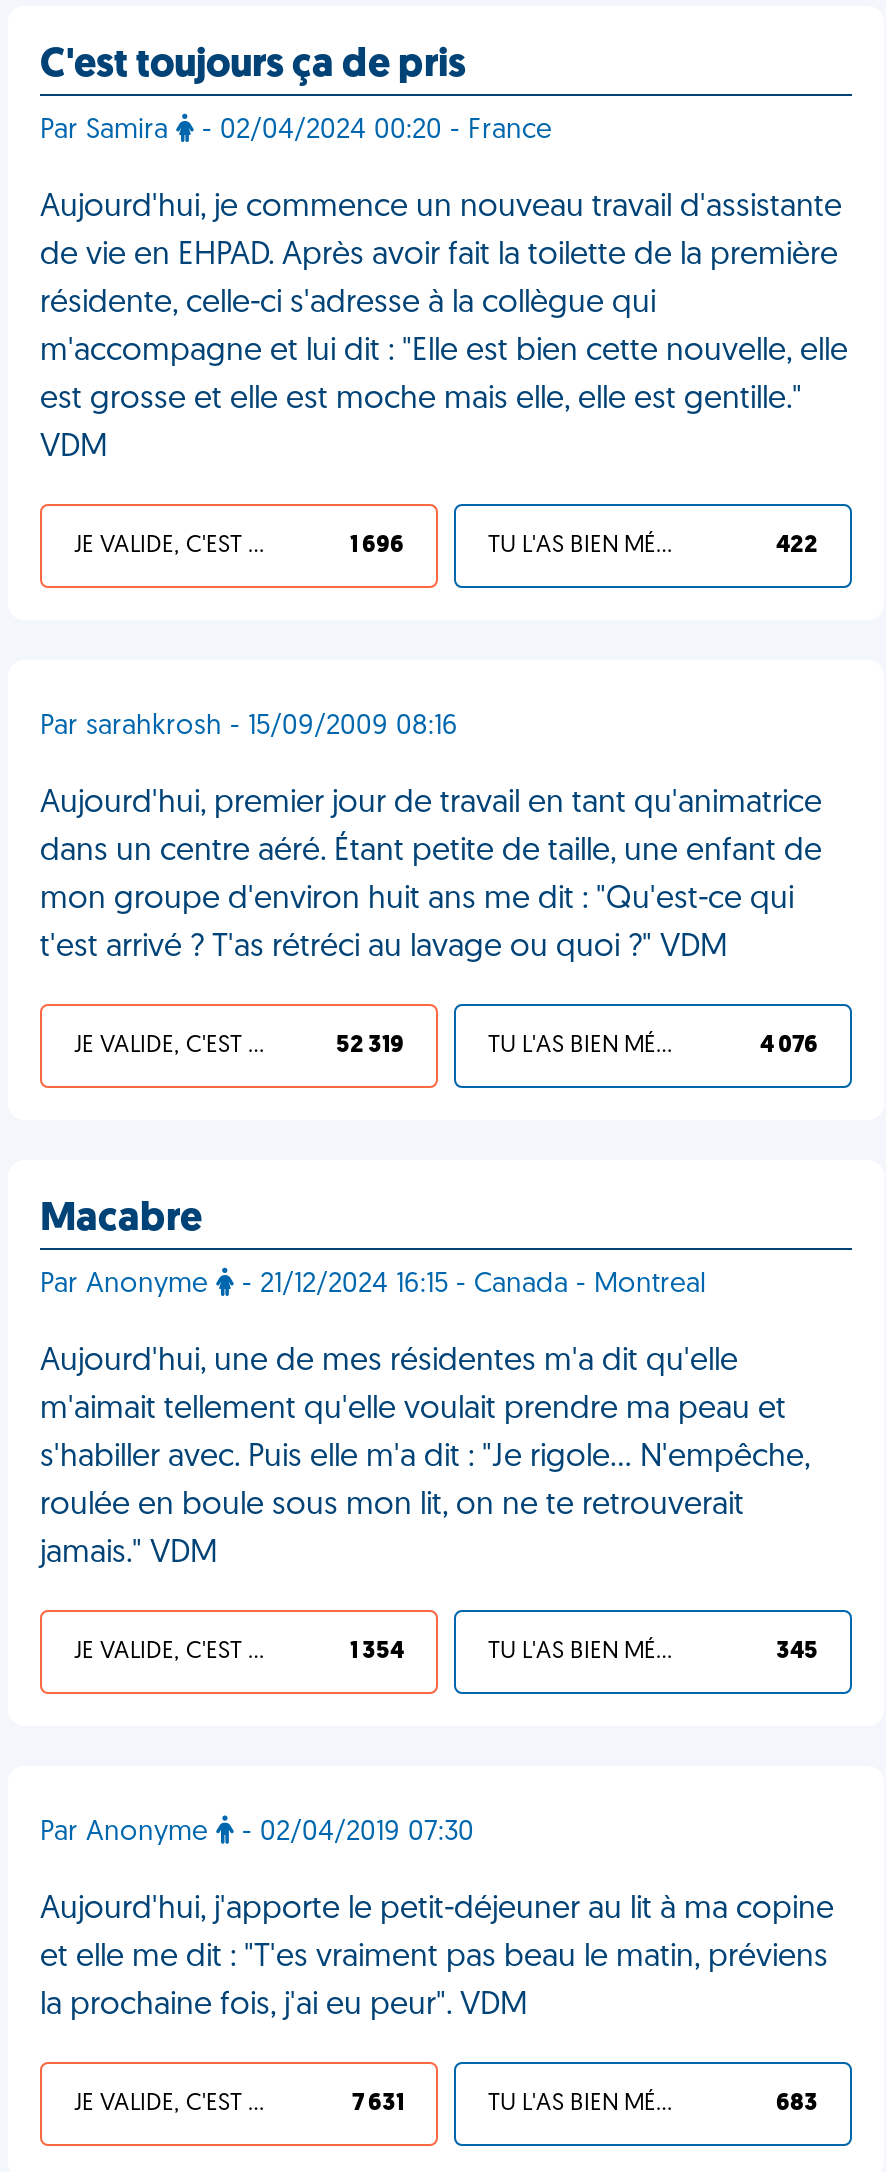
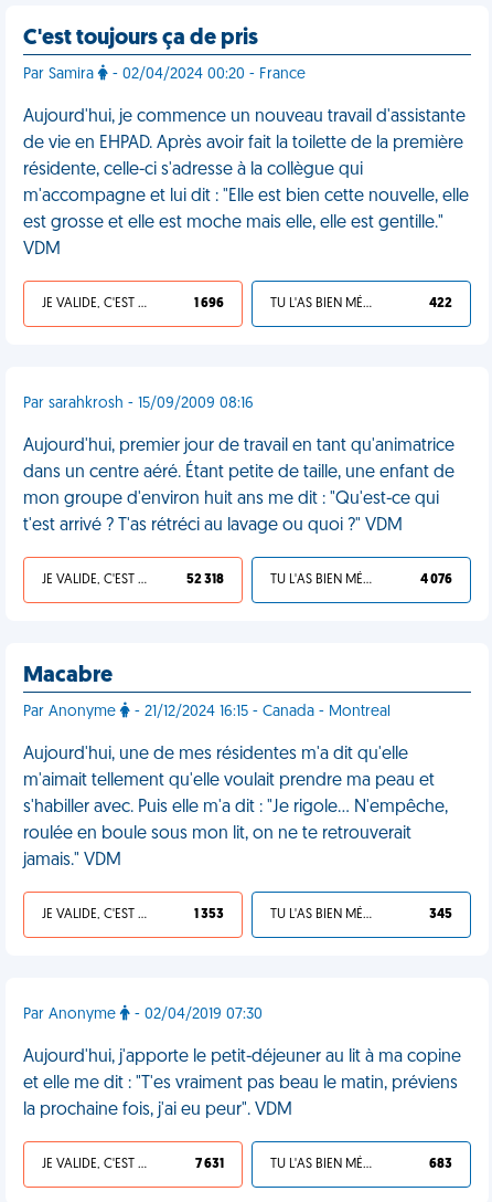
- 52 319
+ 52 318

- 1 354
+ 1 353
